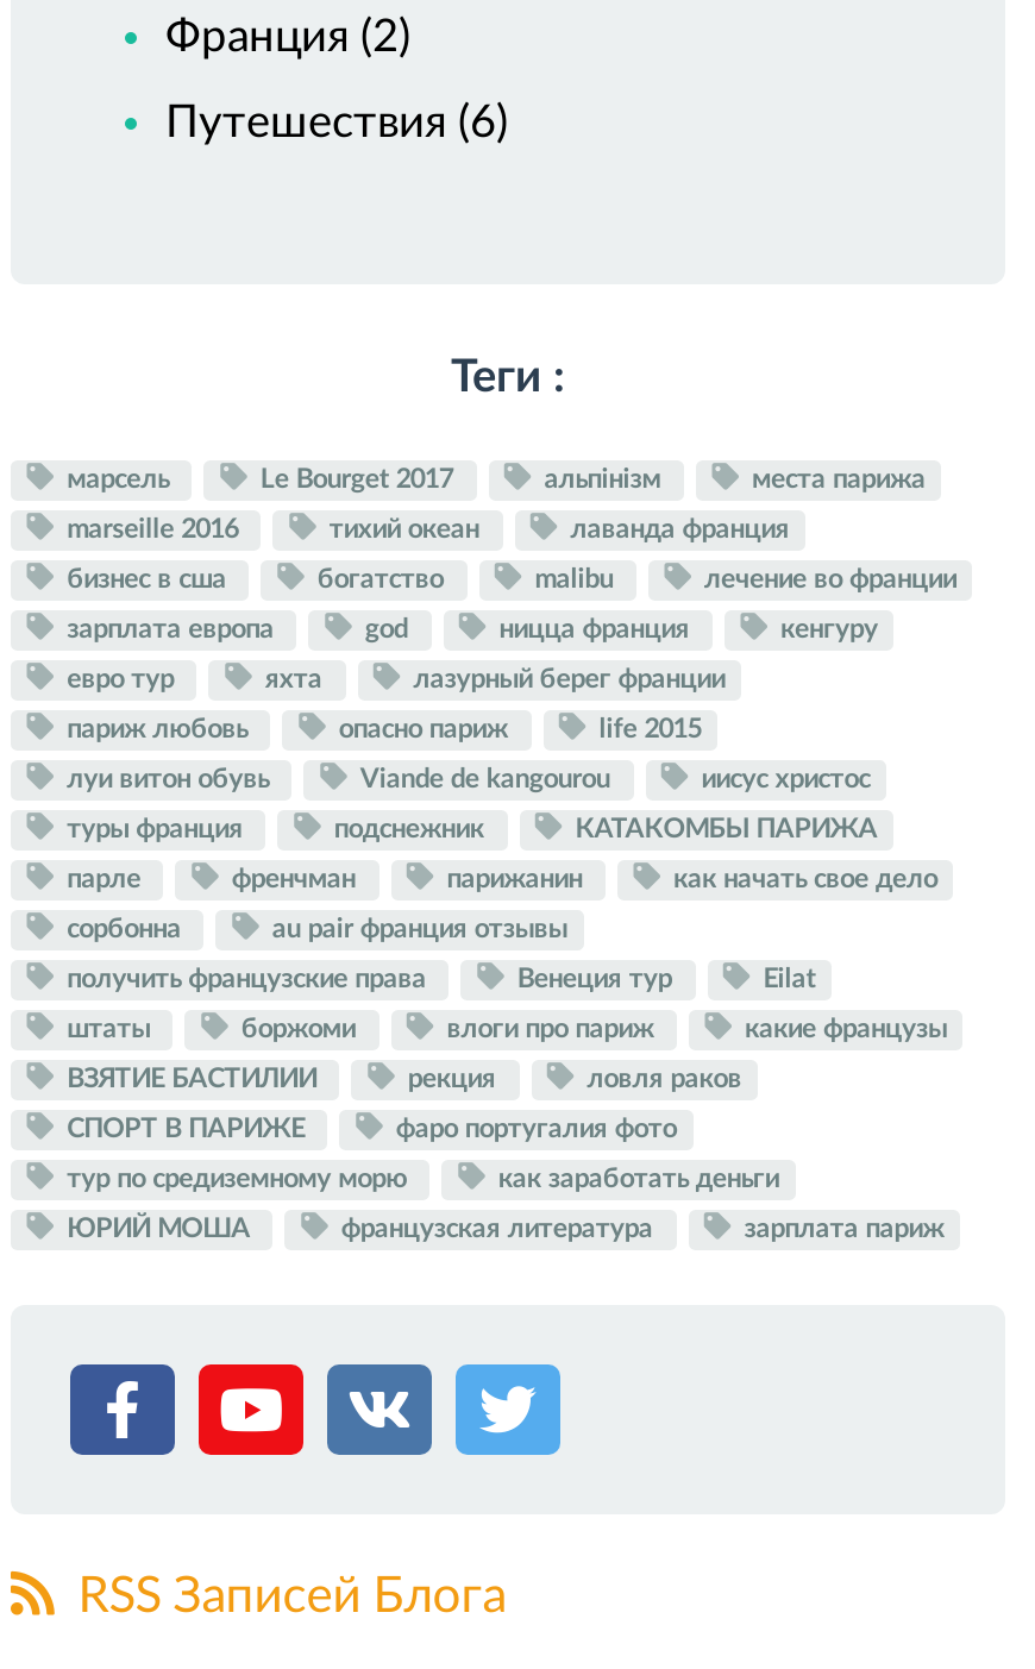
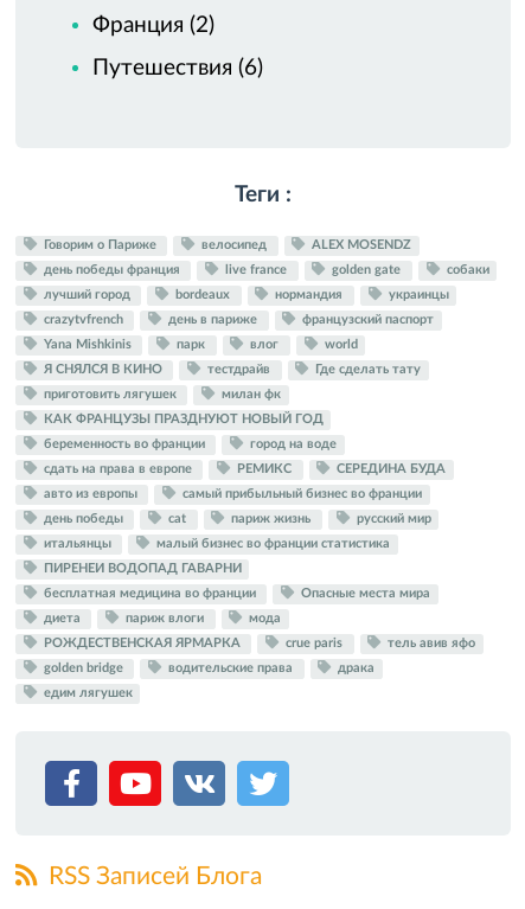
- марсель
- Le Bourget 2017
- альпінізм
- места парижа
- marseille 2016
- тихий океан
- лаванда франция
- бизнес в сша
- богатство
- malibu
- лечение во франции
- зарплата европа
- god
- ницца франция
- кенгуру
- евро тур
- яхта
- лазурный берег франции
- париж любовь
- опасно париж
- life 2015
- луи витон обувь
- Viande de kangourou
- иисус христос
- туры франция
- подснежник
- КАТАКОМБЫ ПАРИЖА
- парле
- френчман
- парижанин
- как начать свое дело
- сорбонна
- au pair франция отзывы
- получить французские права
- Венеция тур
- Eilat
- штаты
- боржоми
- влоги про париж
- какие французы
- ВЗЯТИЕ БАСТИЛИИ
- рекция
- ловля раков
- СПОРТ В ПАРИЖЕ
- фаро португалия фото
- тур по средиземному морю
- как заработать деньги
- ЮРИЙ МОША
- французская литература
- зарплата париж
+ Говорим о Париже
+ велосипед
+ ALEX MOSENDZ
+ день победы франция
+ live france
+ golden gate
+ собаки
+ лучший город
+ bordeaux
+ нормандия
+ украинцы
+ crazytvfrench
+ день в париже
+ французский паспорт
+ Yana Mishkinis
+ парк
+ влог
+ world
+ Я СНЯЛСЯ В КИНО
+ тестдрайв
+ Где сделать тату
+ приготовить лягушек
+ милан фк
+ КАК ФРАНЦУЗЫ ПРАЗДНУЮТ НОВЫЙ ГОД
+ беременность во франции
+ город на воде
+ сдать на права в европе
+ РЕМИКС
+ СЕРЕДИНА БУДА
+ авто из европы
+ самый прибыльный бизнес во франции
+ день победы
+ cat
+ париж жизнь
+ русский мир
+ итальянцы
+ малый бизнес во франции статистика
+ ПИРЕНЕИ ВОДОПАД ГАВАРНИ
+ бесплатная медицина во франции
+ Опасные места мира
+ диета
+ париж влоги
+ мода
+ РОЖДЕСТВЕНСКАЯ ЯРМАРКА
+ crue paris
+ тель авив яфо
+ golden bridge
+ водительские права
+ драка
+ едим лягушек
